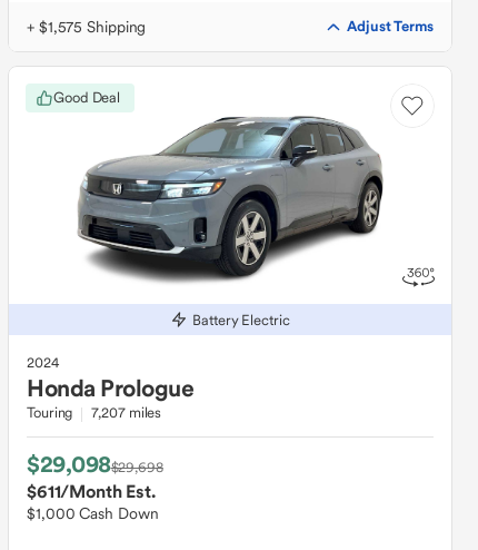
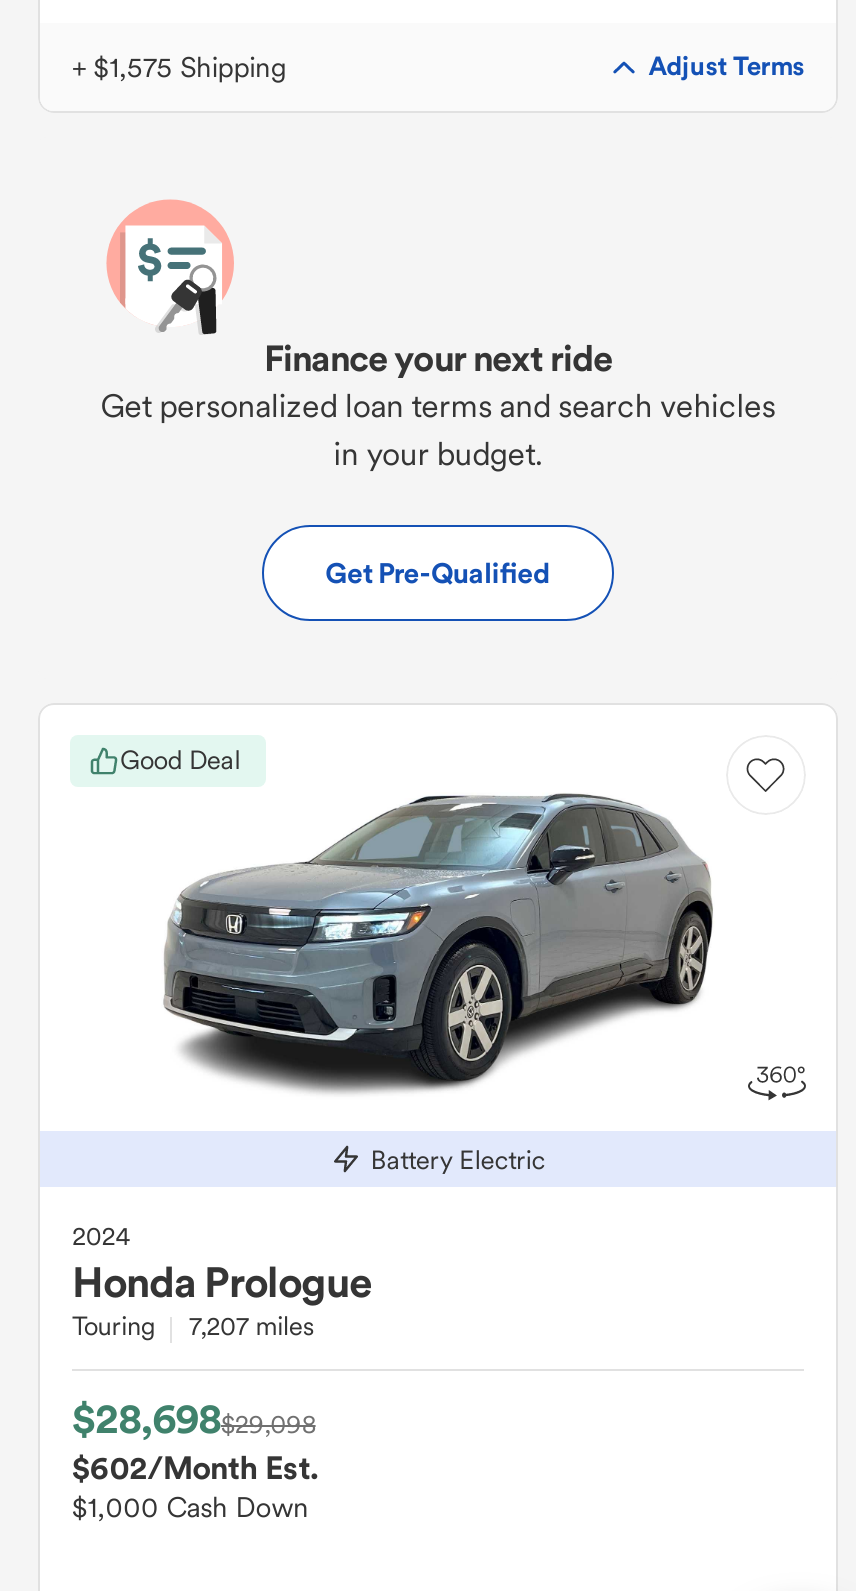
+ [image]
+ Finance your next ride
+ Get personalized loan terms and search vehicles
+ in your budget.
+ Get Pre-Qualified

- $29,098$29,698
+ $28,698$29,098

- $611/Month Est.
+ $602/Month Est.
